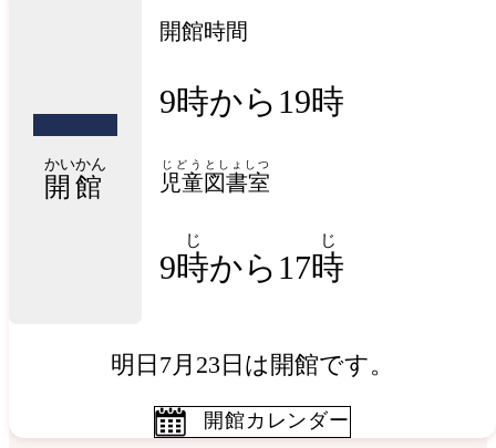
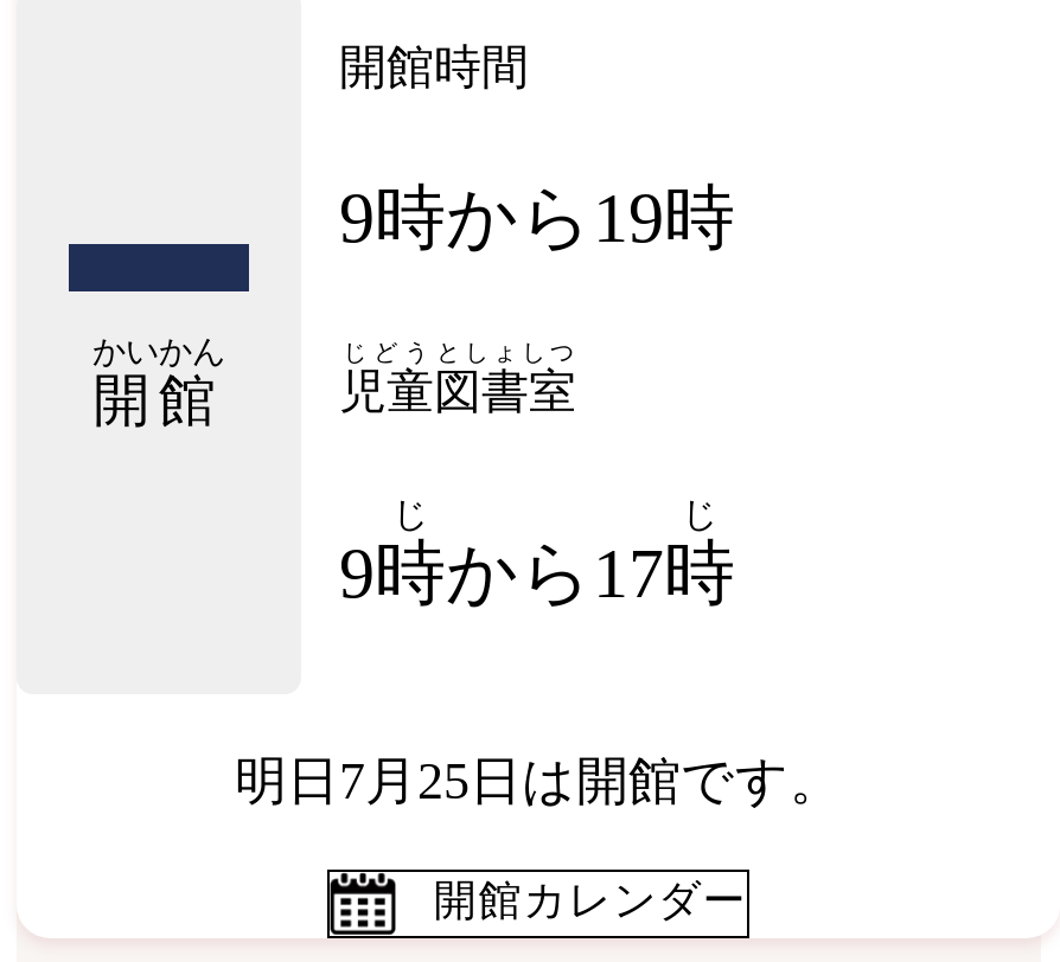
- 明日7月23日は開館です。
+ 明日7月25日は開館です。
